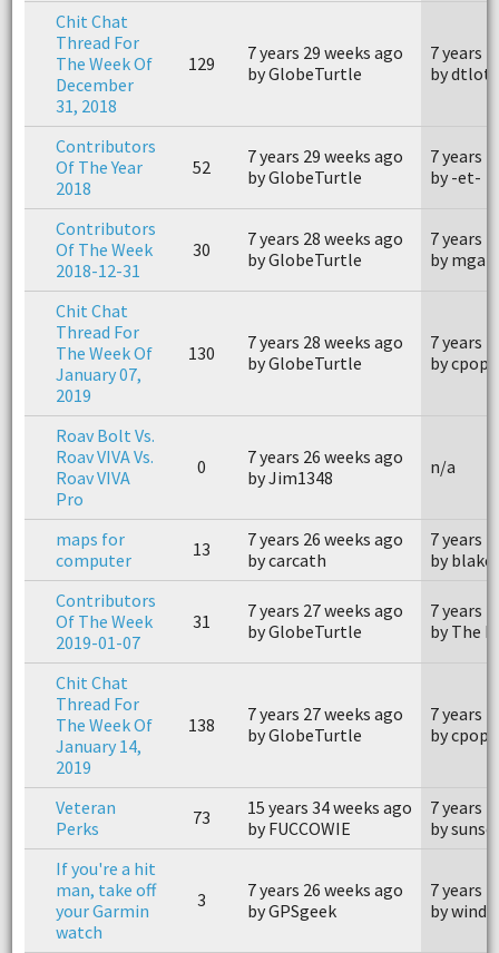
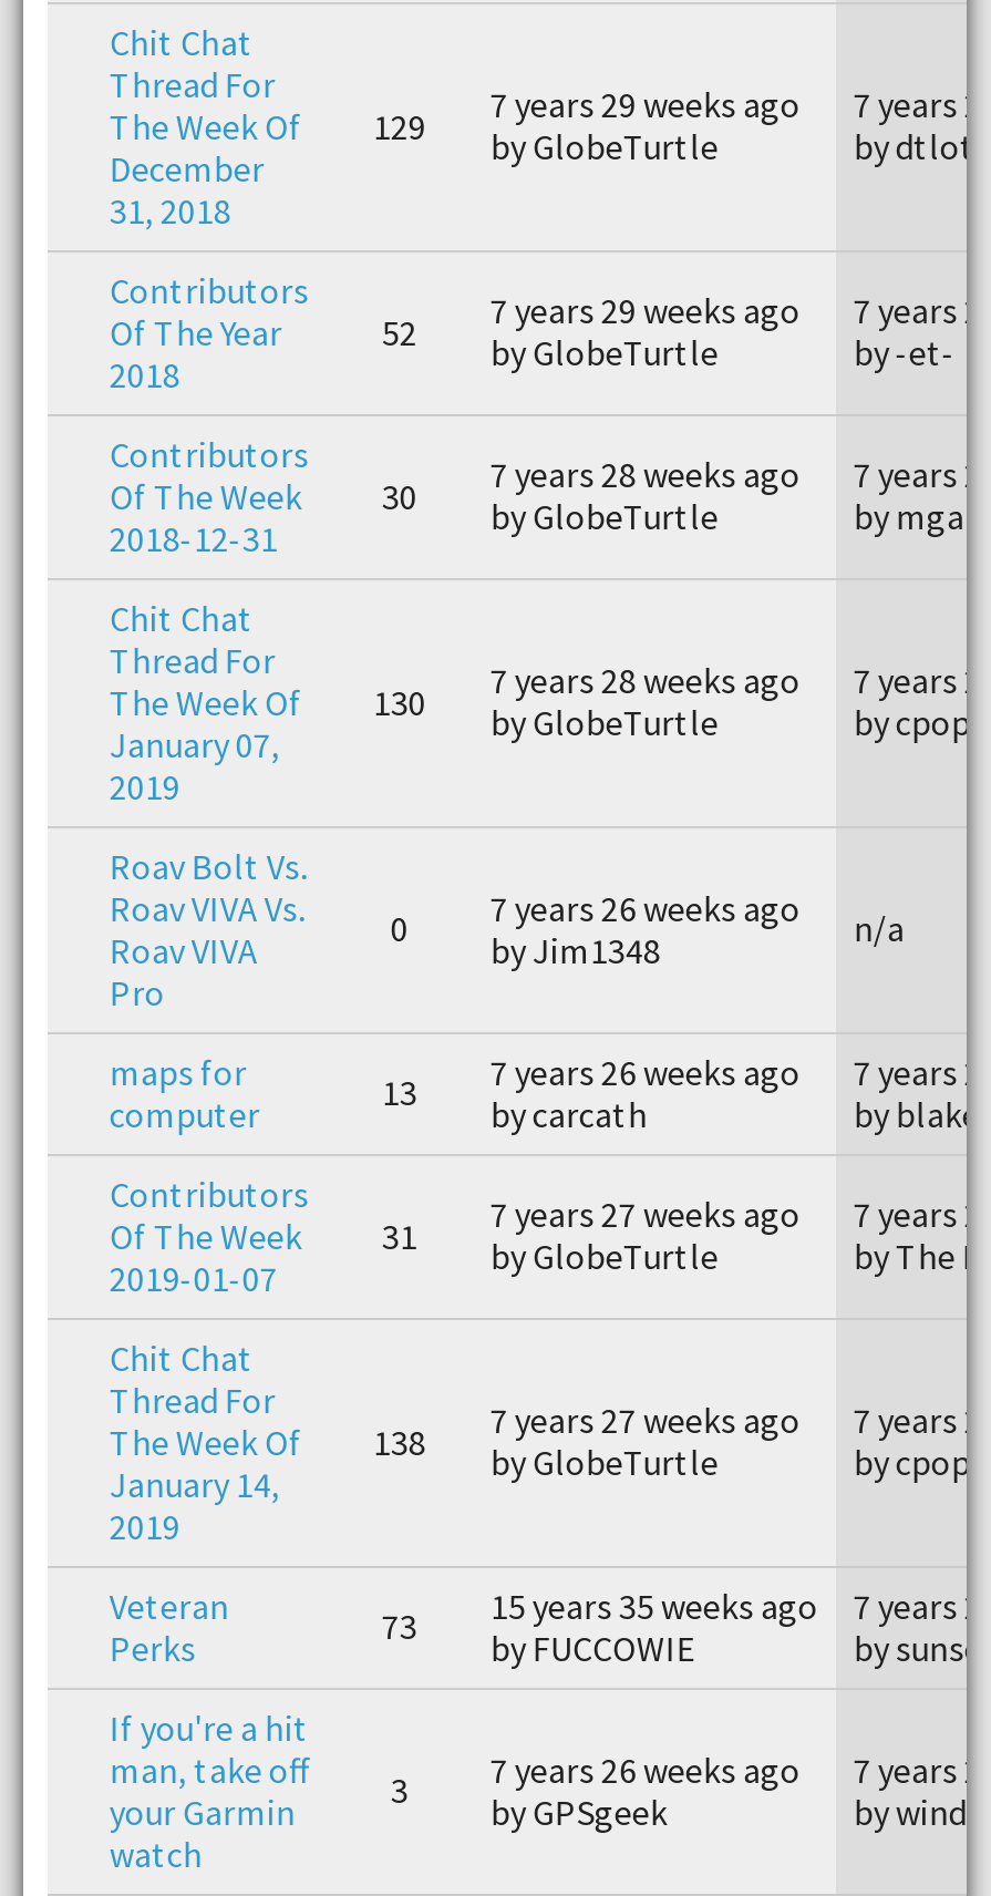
- 15 years 34 weeks ago
+ 15 years 35 weeks ago
